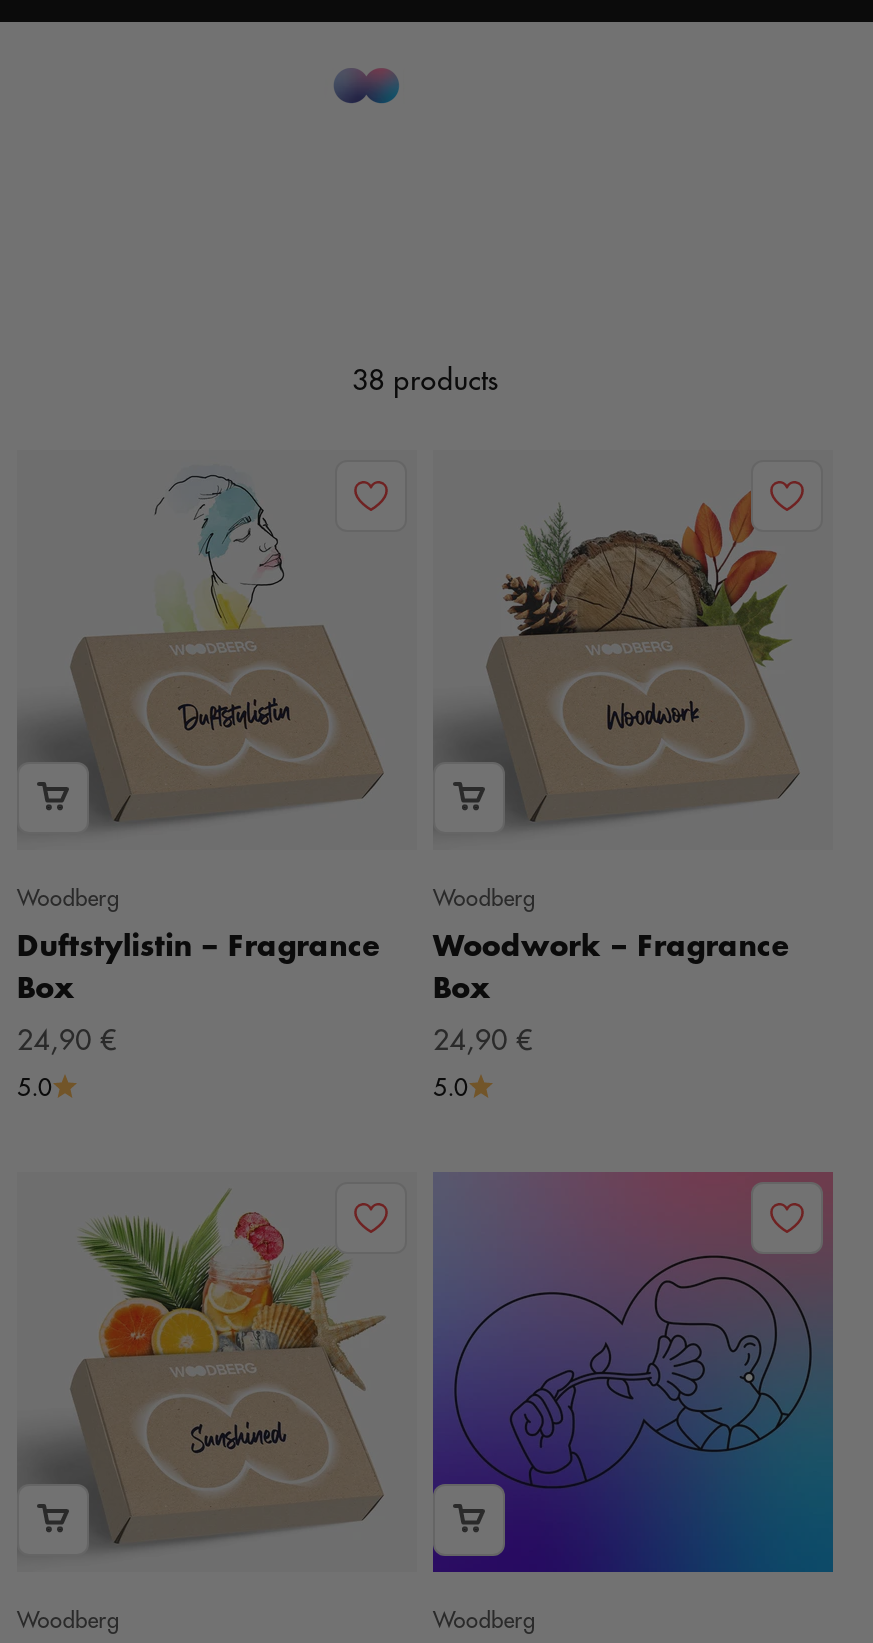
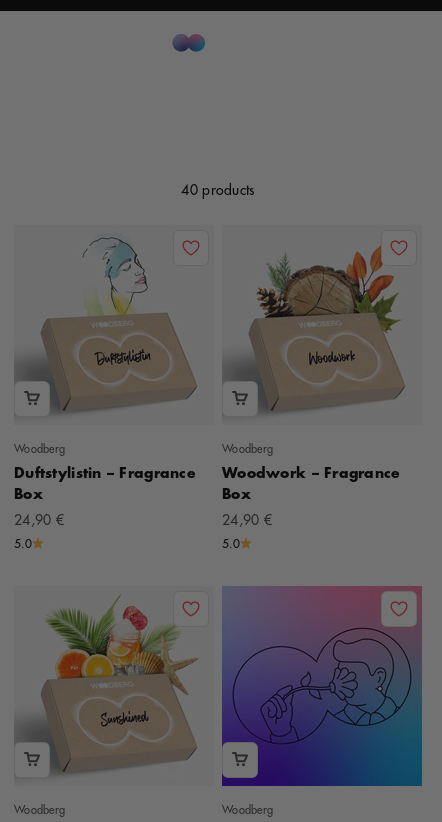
- 38 products
+ 40 products
